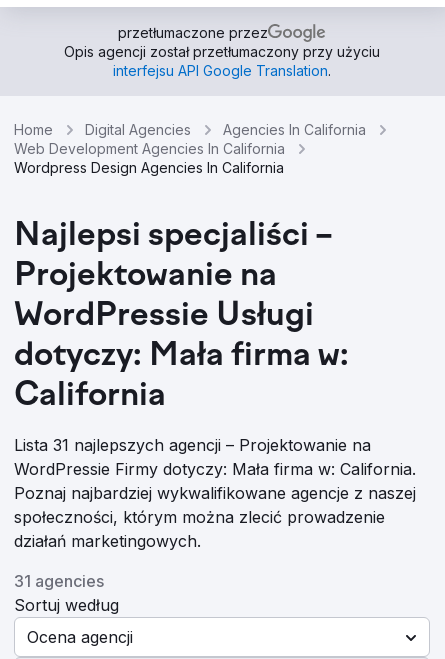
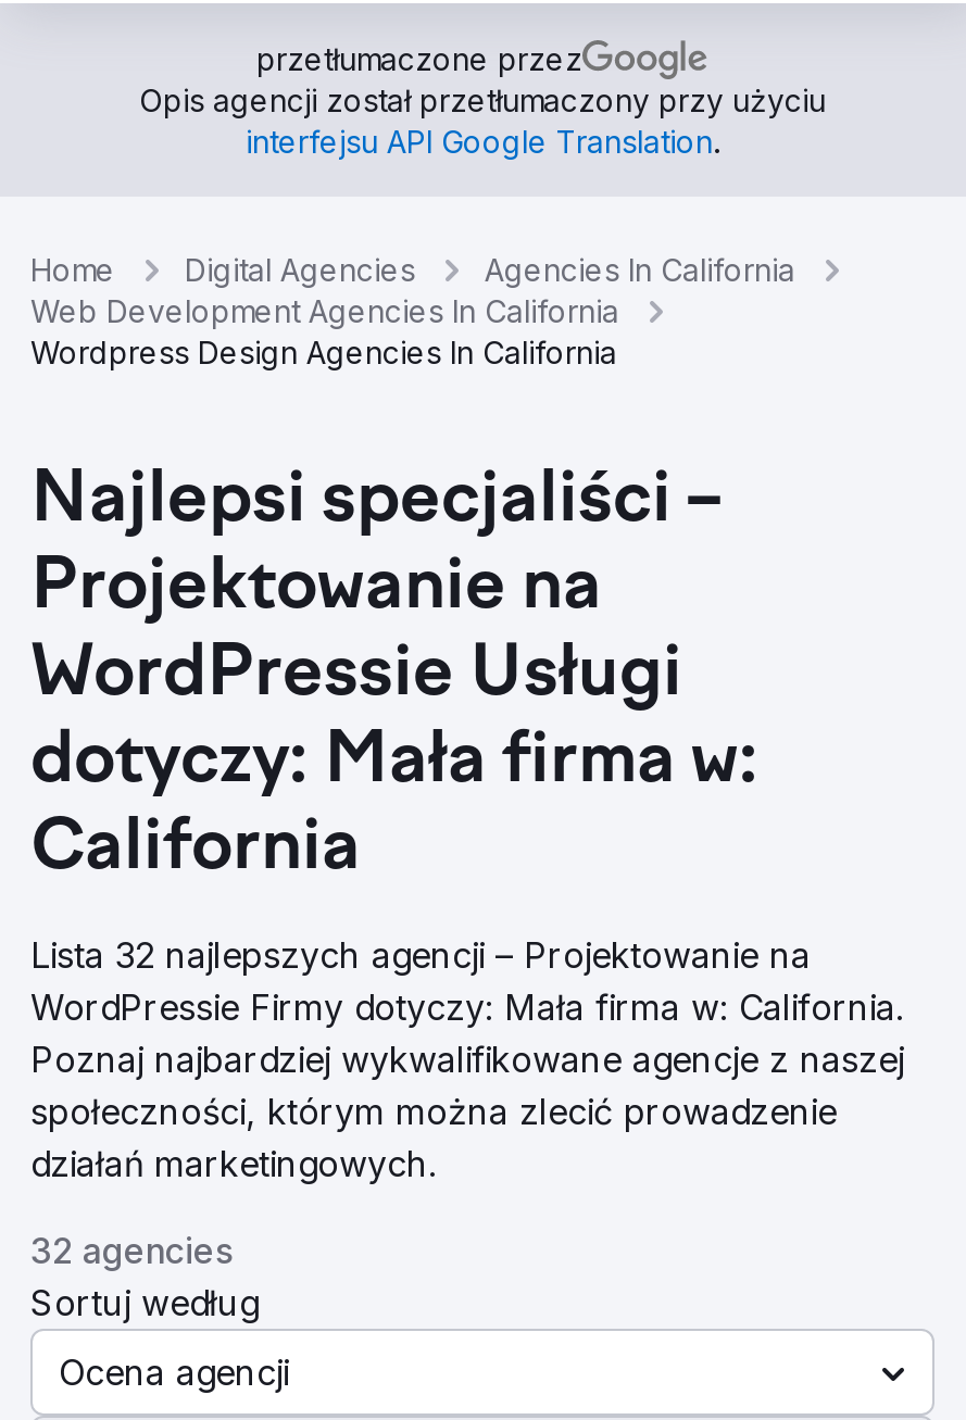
- Lista 31 najlepszych agencji – Projektowanie na
+ Lista 32 najlepszych agencji – Projektowanie na

- 31 agencies
+ 32 agencies
